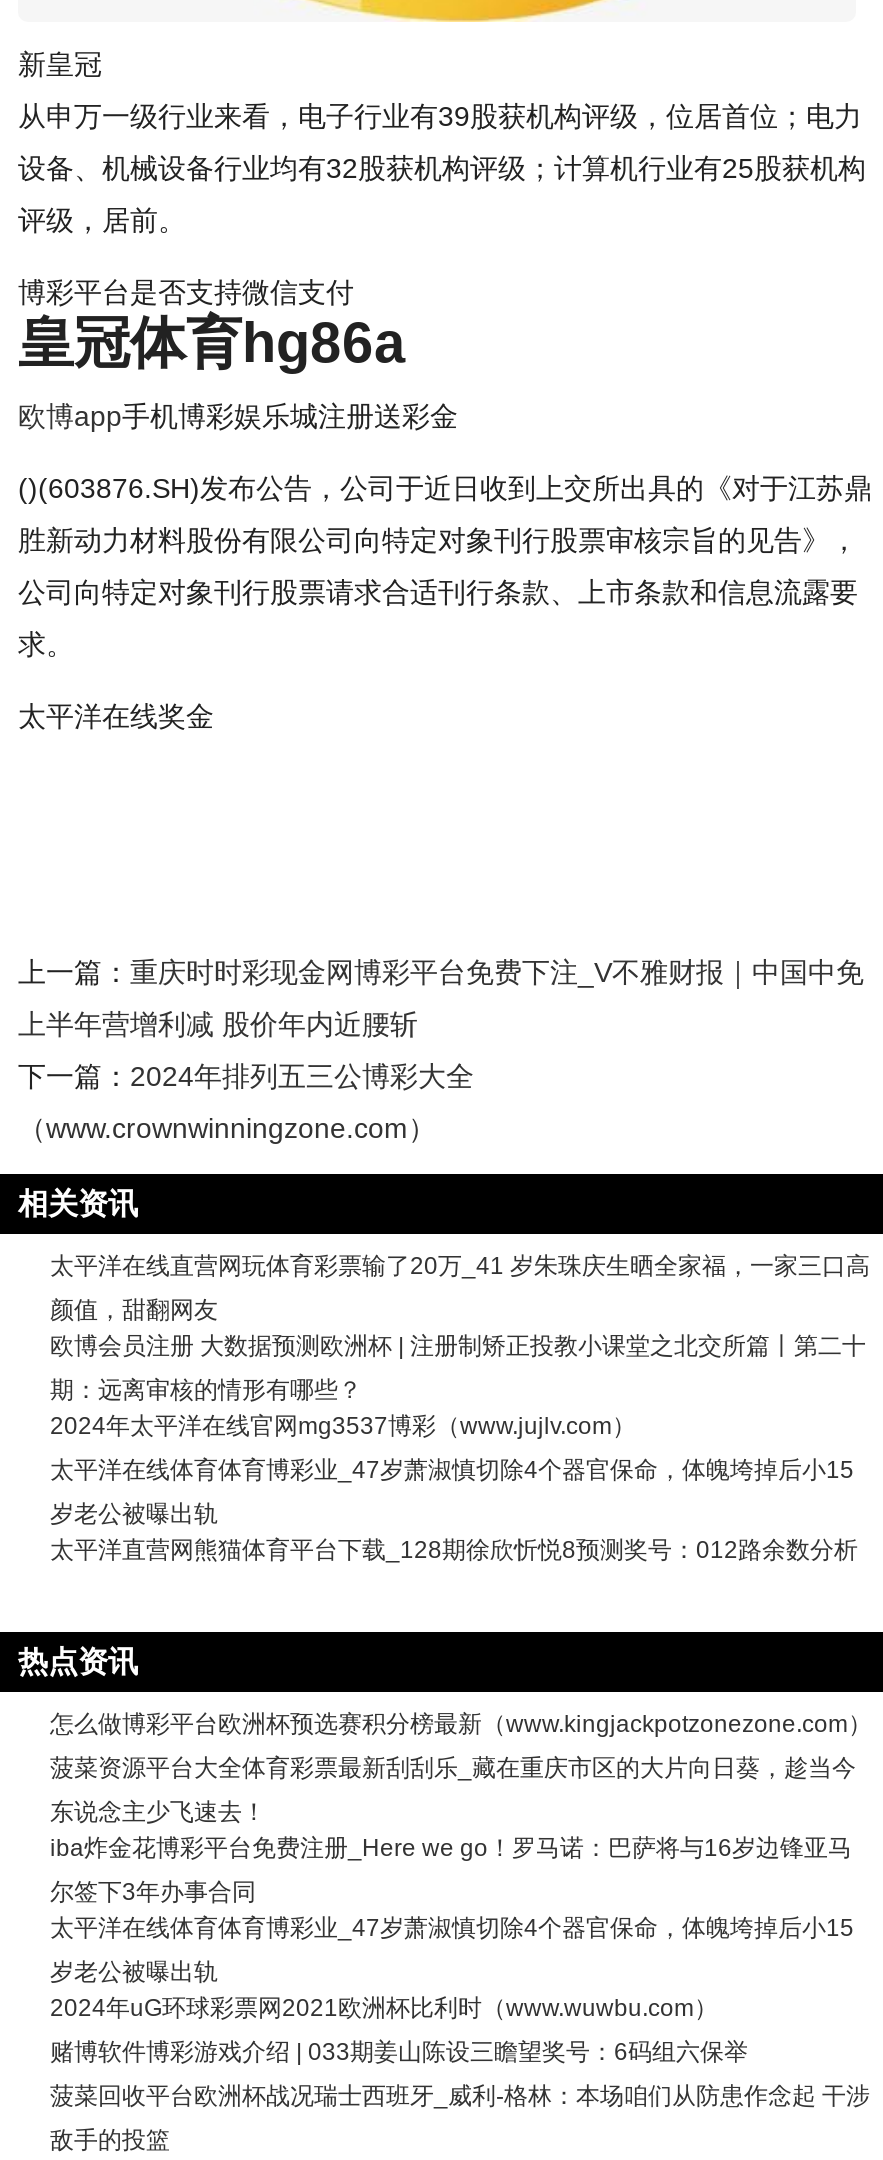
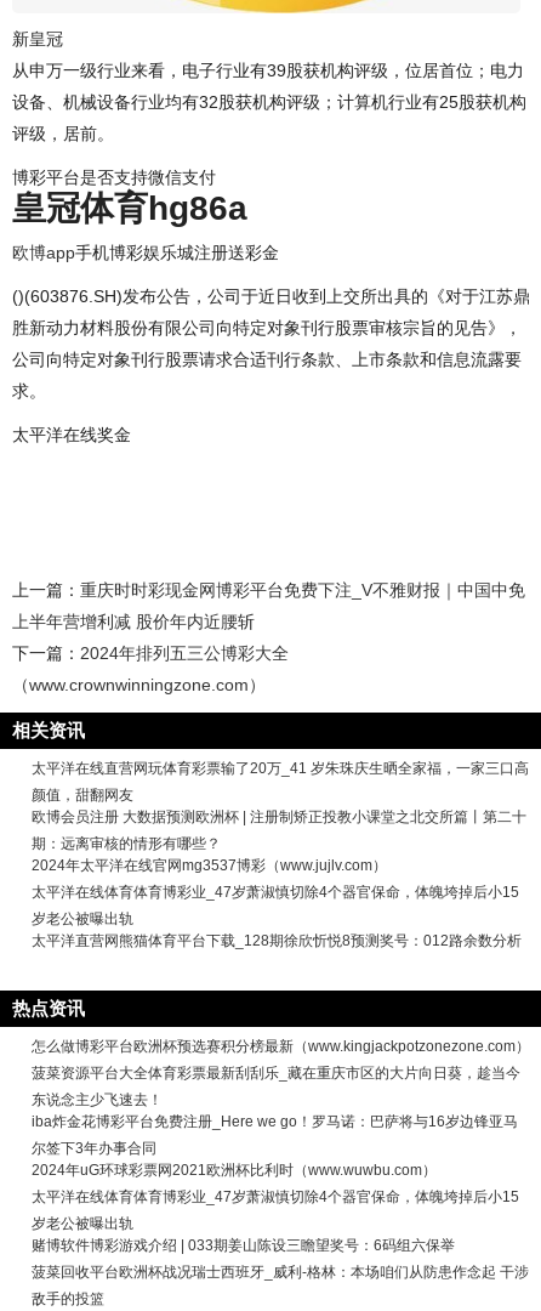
moved down: 太平洋在线体育体育博彩业_47岁萧淑慎切除4个器官保命，体魄垮掉后小15 | 岁老公被曝出轨

moved up: 2024年uG环球彩票网2021欧洲杯比利时（www.wuwbu.com）
